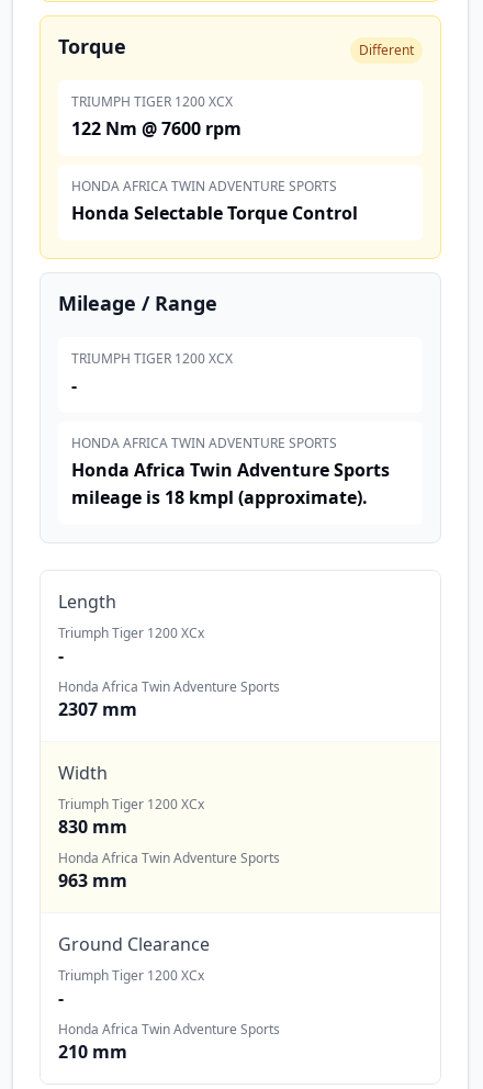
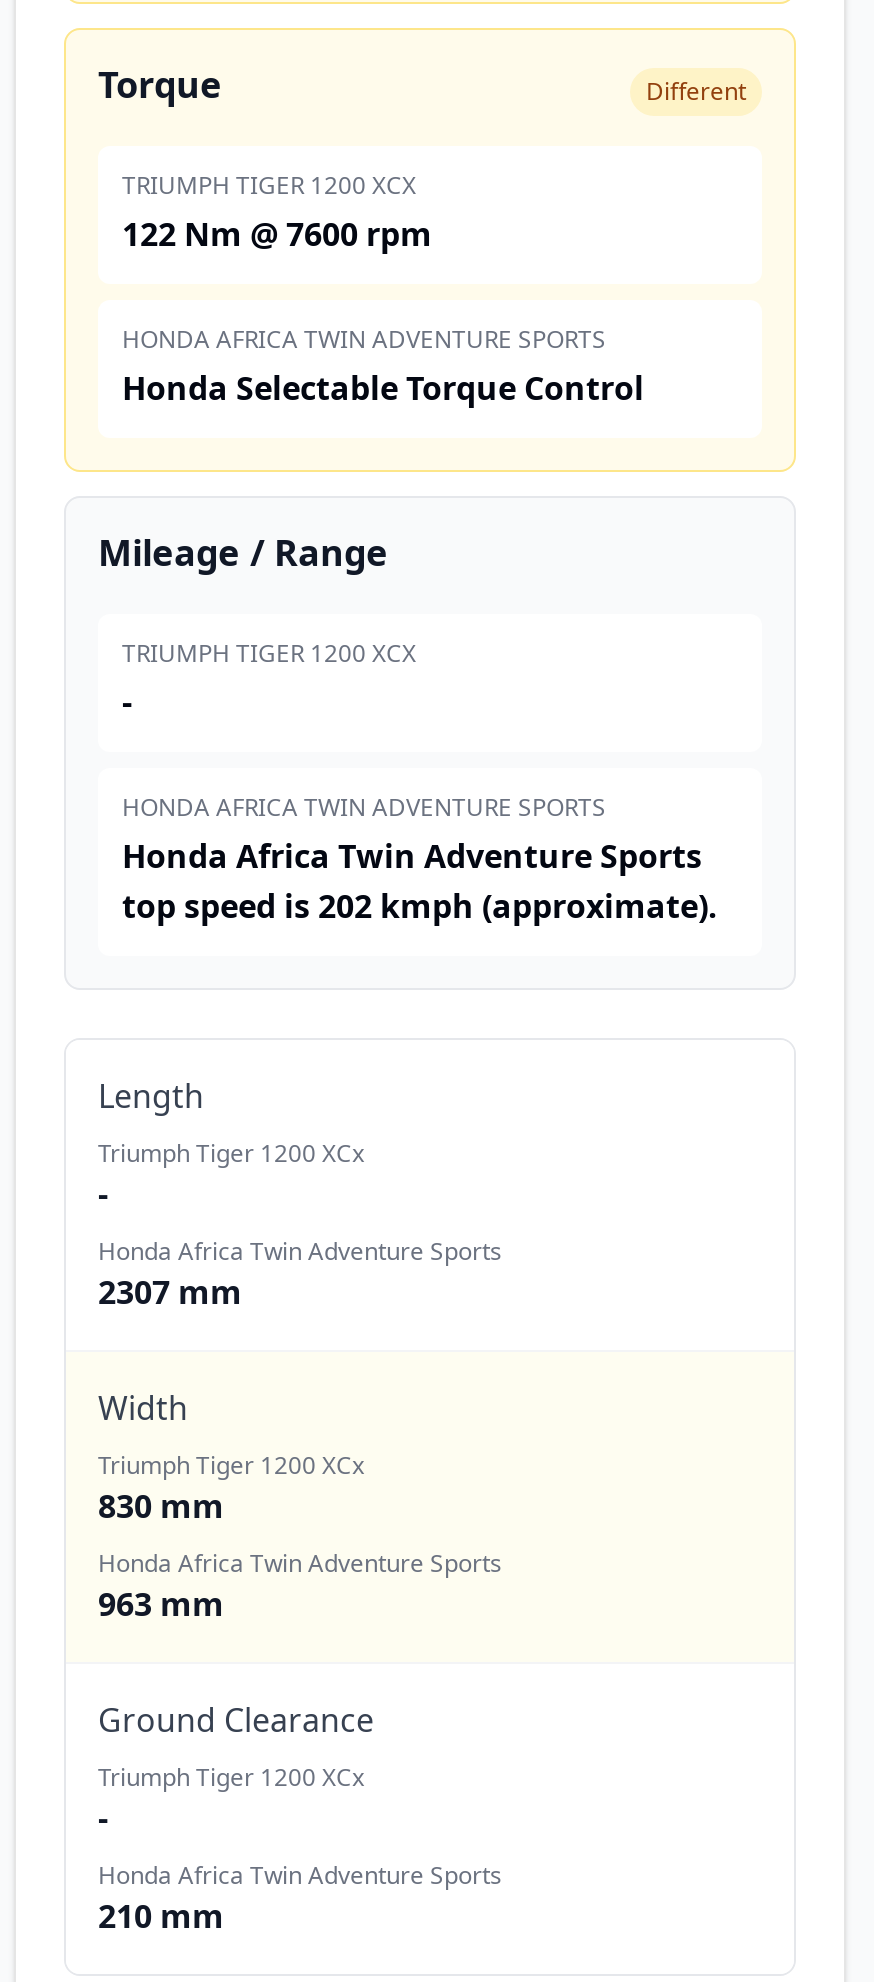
- mileage is 18 kmpl (approximate).
+ top speed is 202 kmph (approximate).
